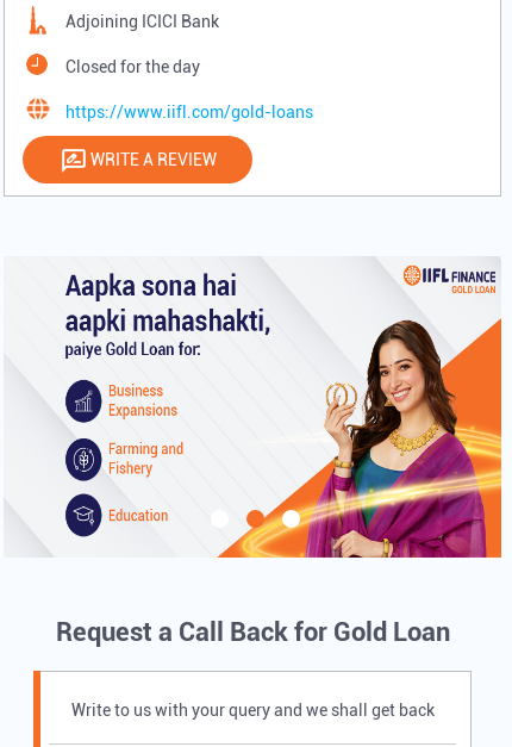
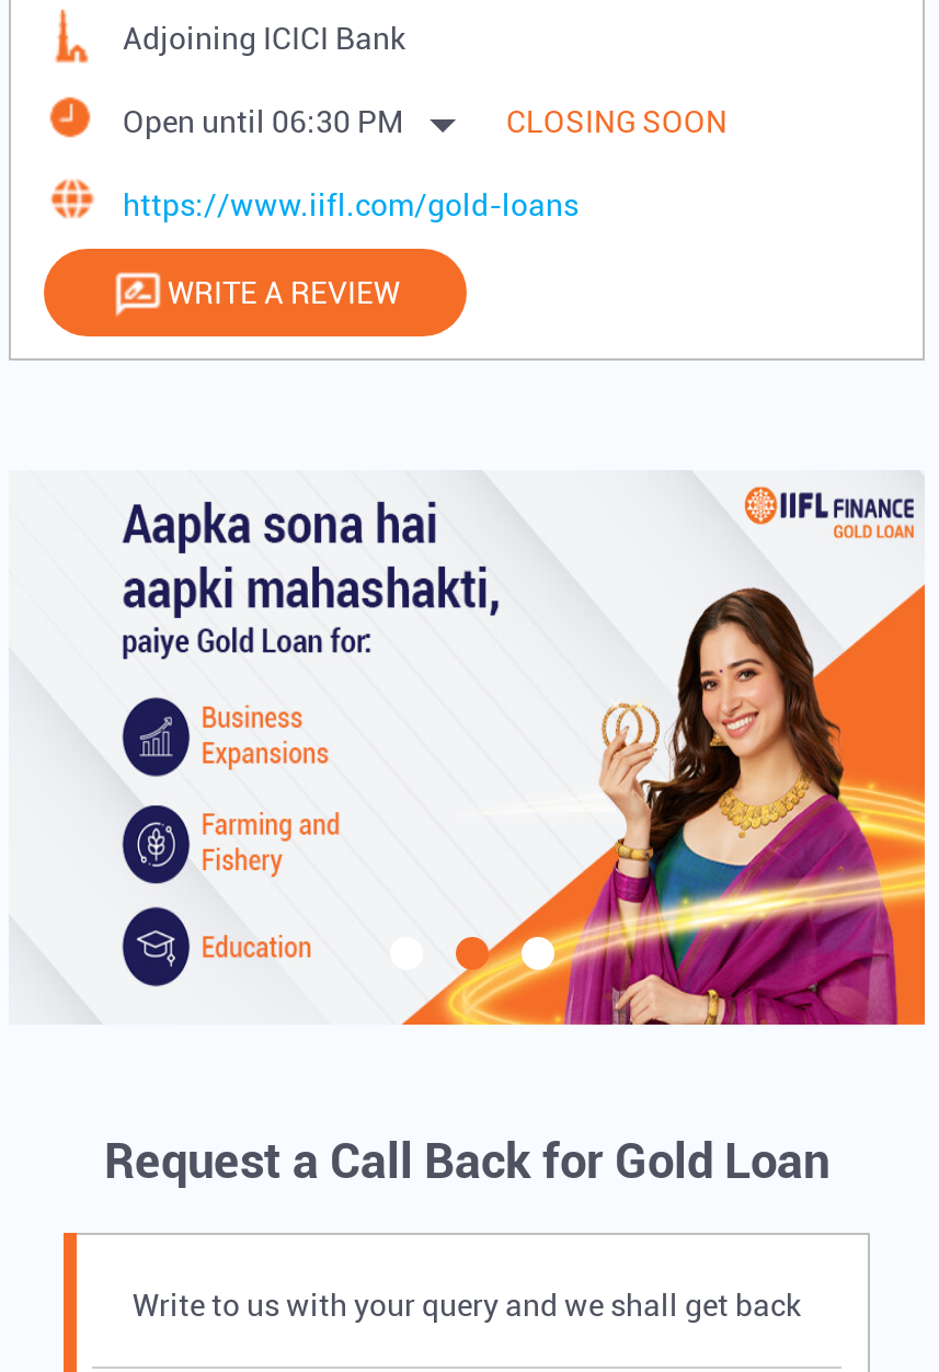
- Closed for the day
+ Open until 06:30 PM
+ CLOSING SOON
